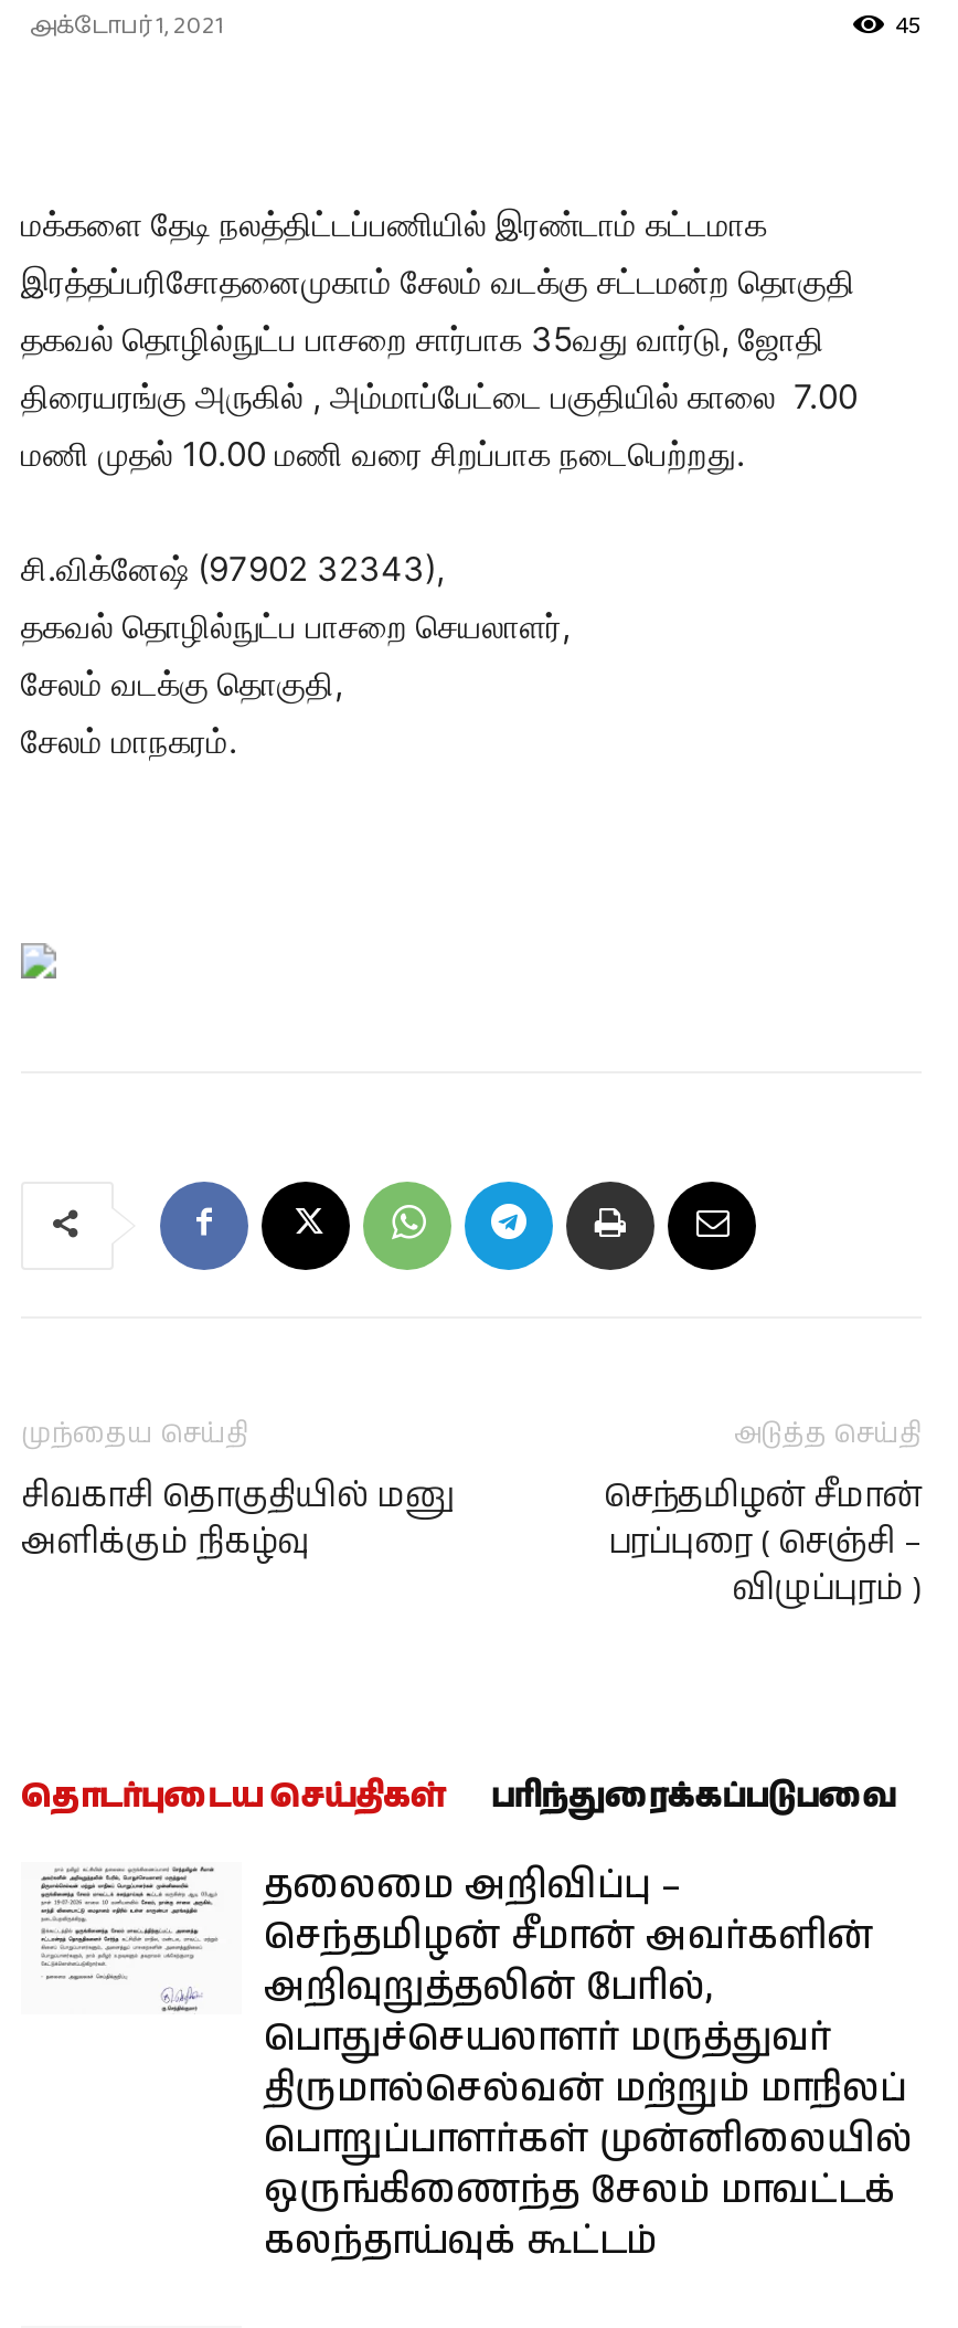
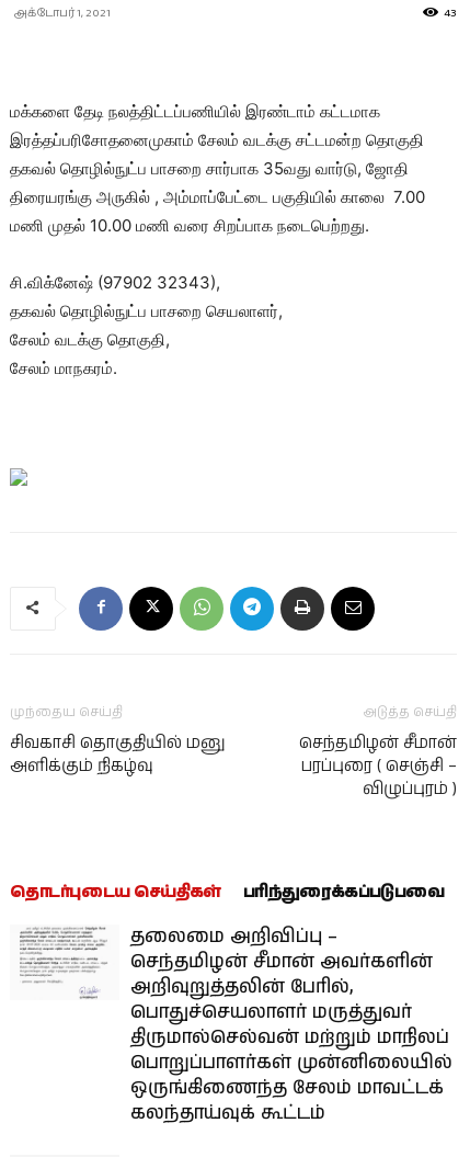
- 45
+ 43
